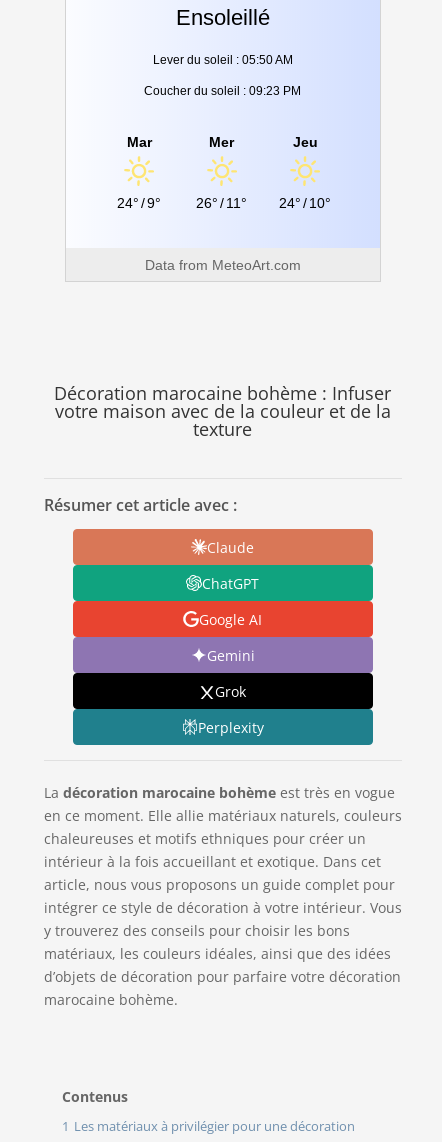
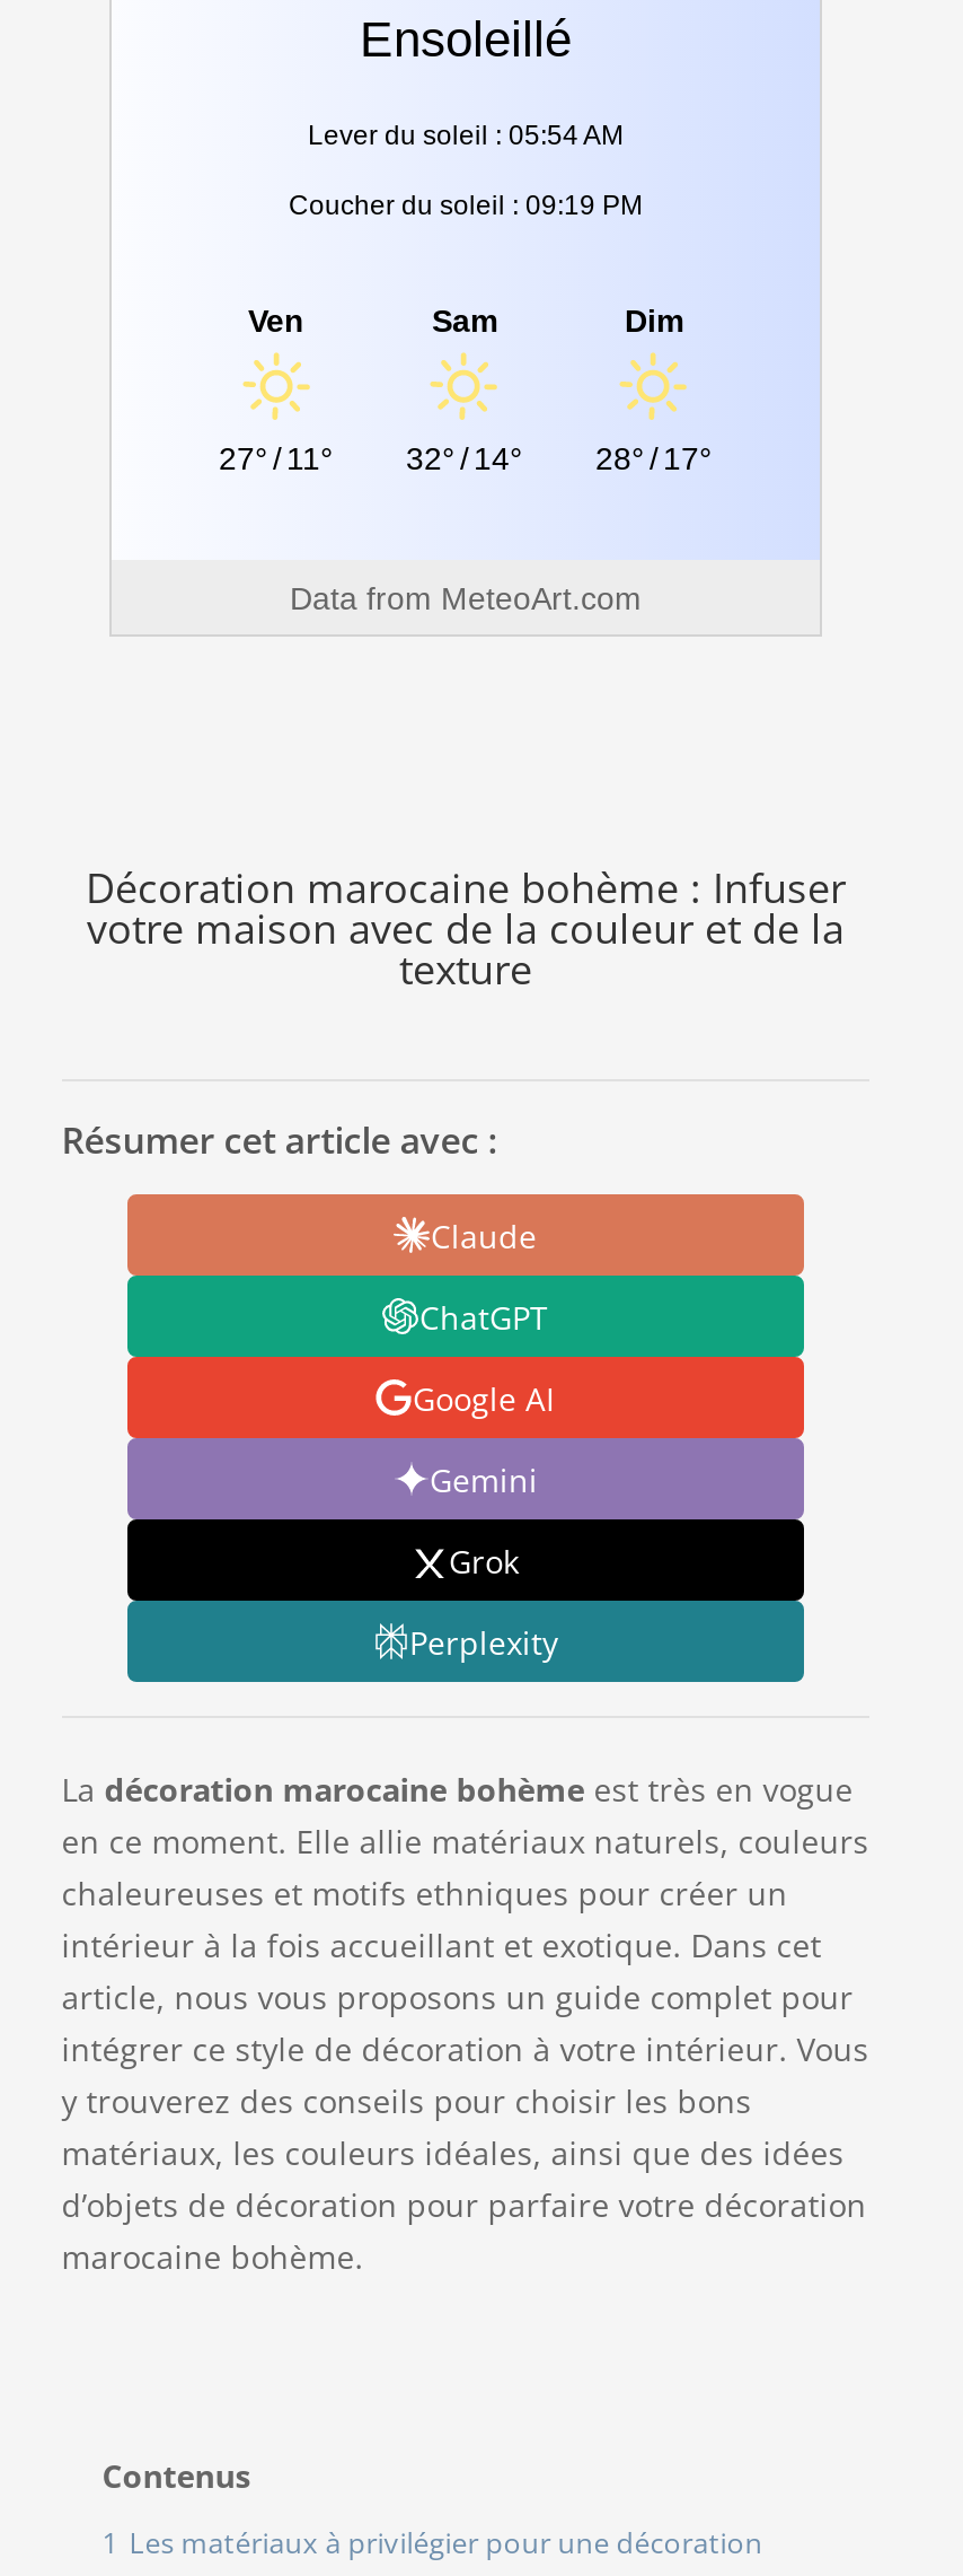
- Lever du soleil : 05:50 AM
+ Lever du soleil : 05:54 AM

- Coucher du soleil : 09:23 PM
+ Coucher du soleil : 09:19 PM

- Mar
+ Ven

- Mer
+ Sam

- Jeu
+ Dim

- 24° / 9°
+ 27° / 11°

- 26° / 11°
+ 32° / 14°

- 24° / 10°
+ 28° / 17°
